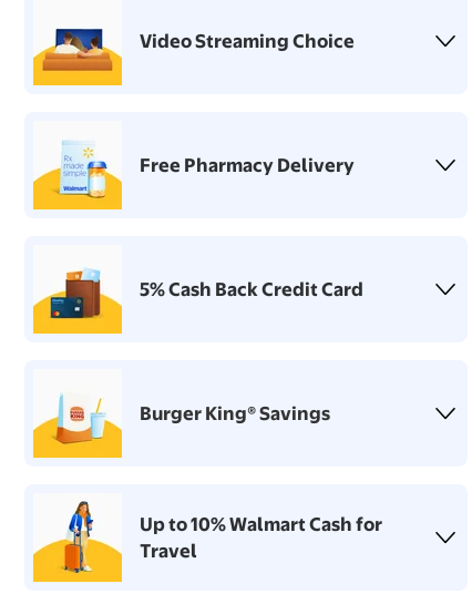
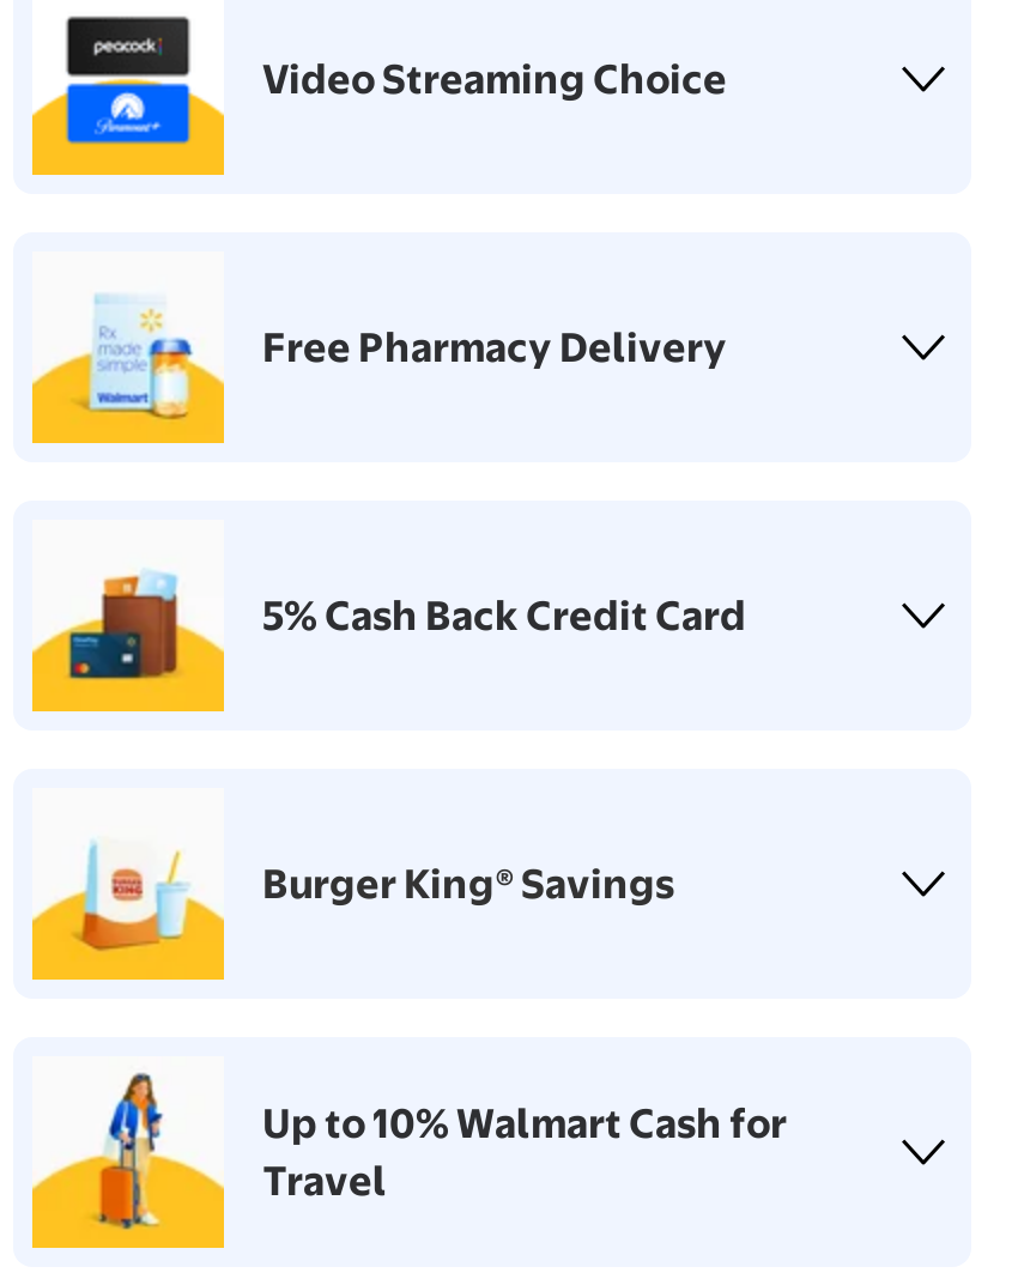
- [image]
+ [image]
